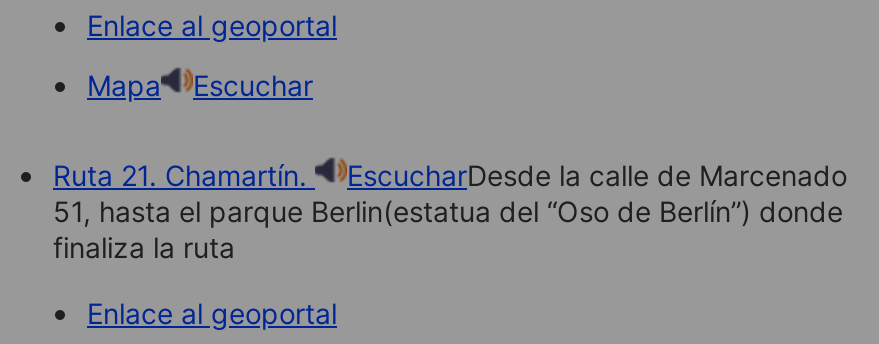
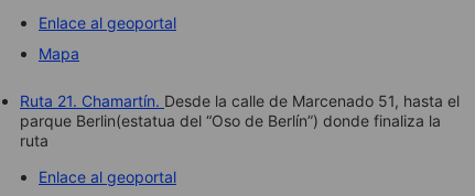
- Escuchar
- Ruta 21. Chamartín.
- EscucharDesde la calle de Marcenado
- 51, hasta el parque Berlin(estatua del “Oso de Berlín”) donde
- finaliza la ruta
+ Ruta 21. Chamartín. Desde la calle de Marcenado 51, hasta el
+ parque Berlin(estatua del “Oso de Berlín”) donde finaliza la
+ ruta
